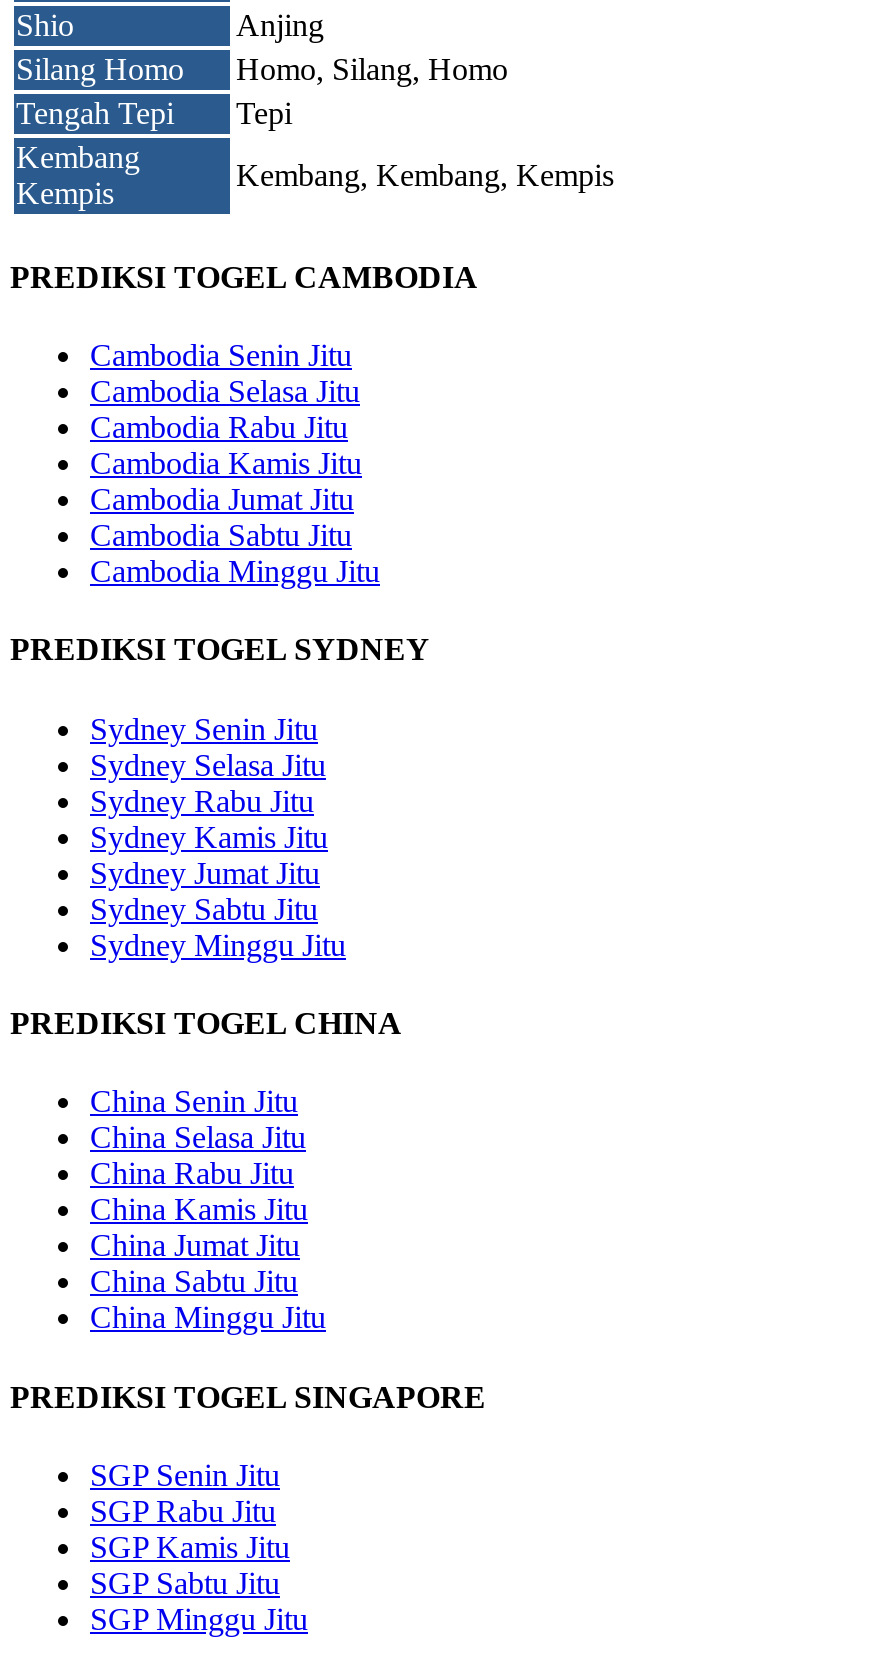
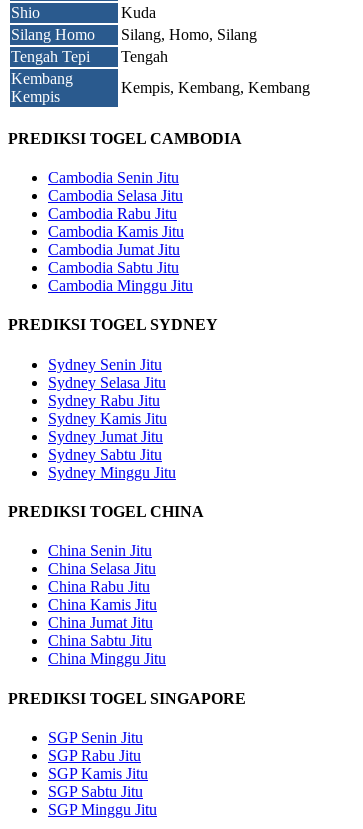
- Anjing
+ Kuda

- Homo, Silang, Homo
+ Silang, Homo, Silang

- Tepi
+ Tengah

- Kembang, Kembang, Kempis
+ Kempis, Kembang, Kembang
